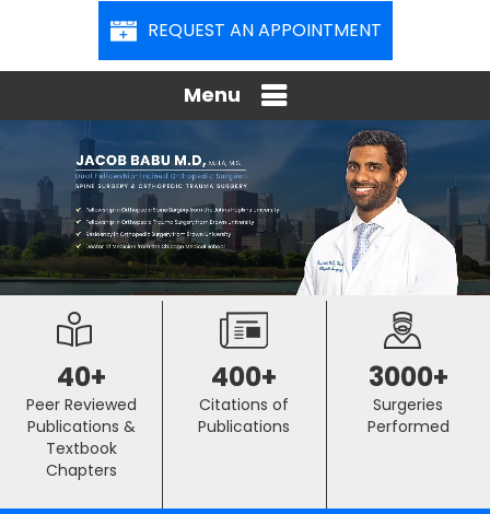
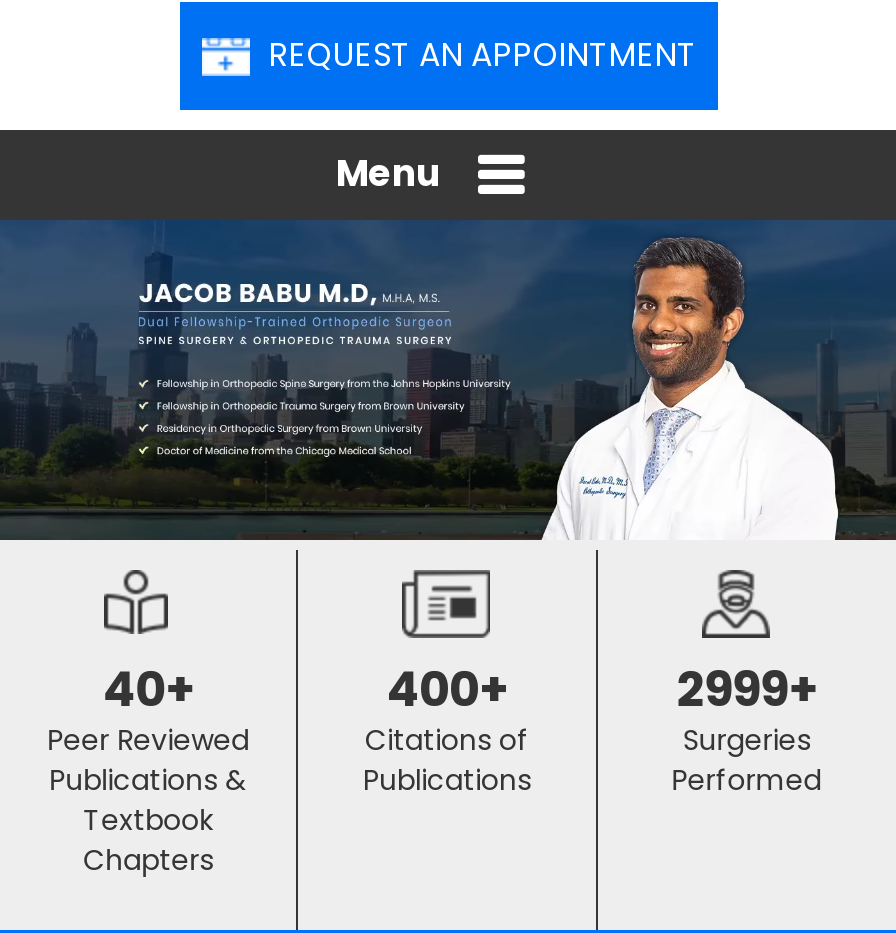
- 3000+
+ 2999+
